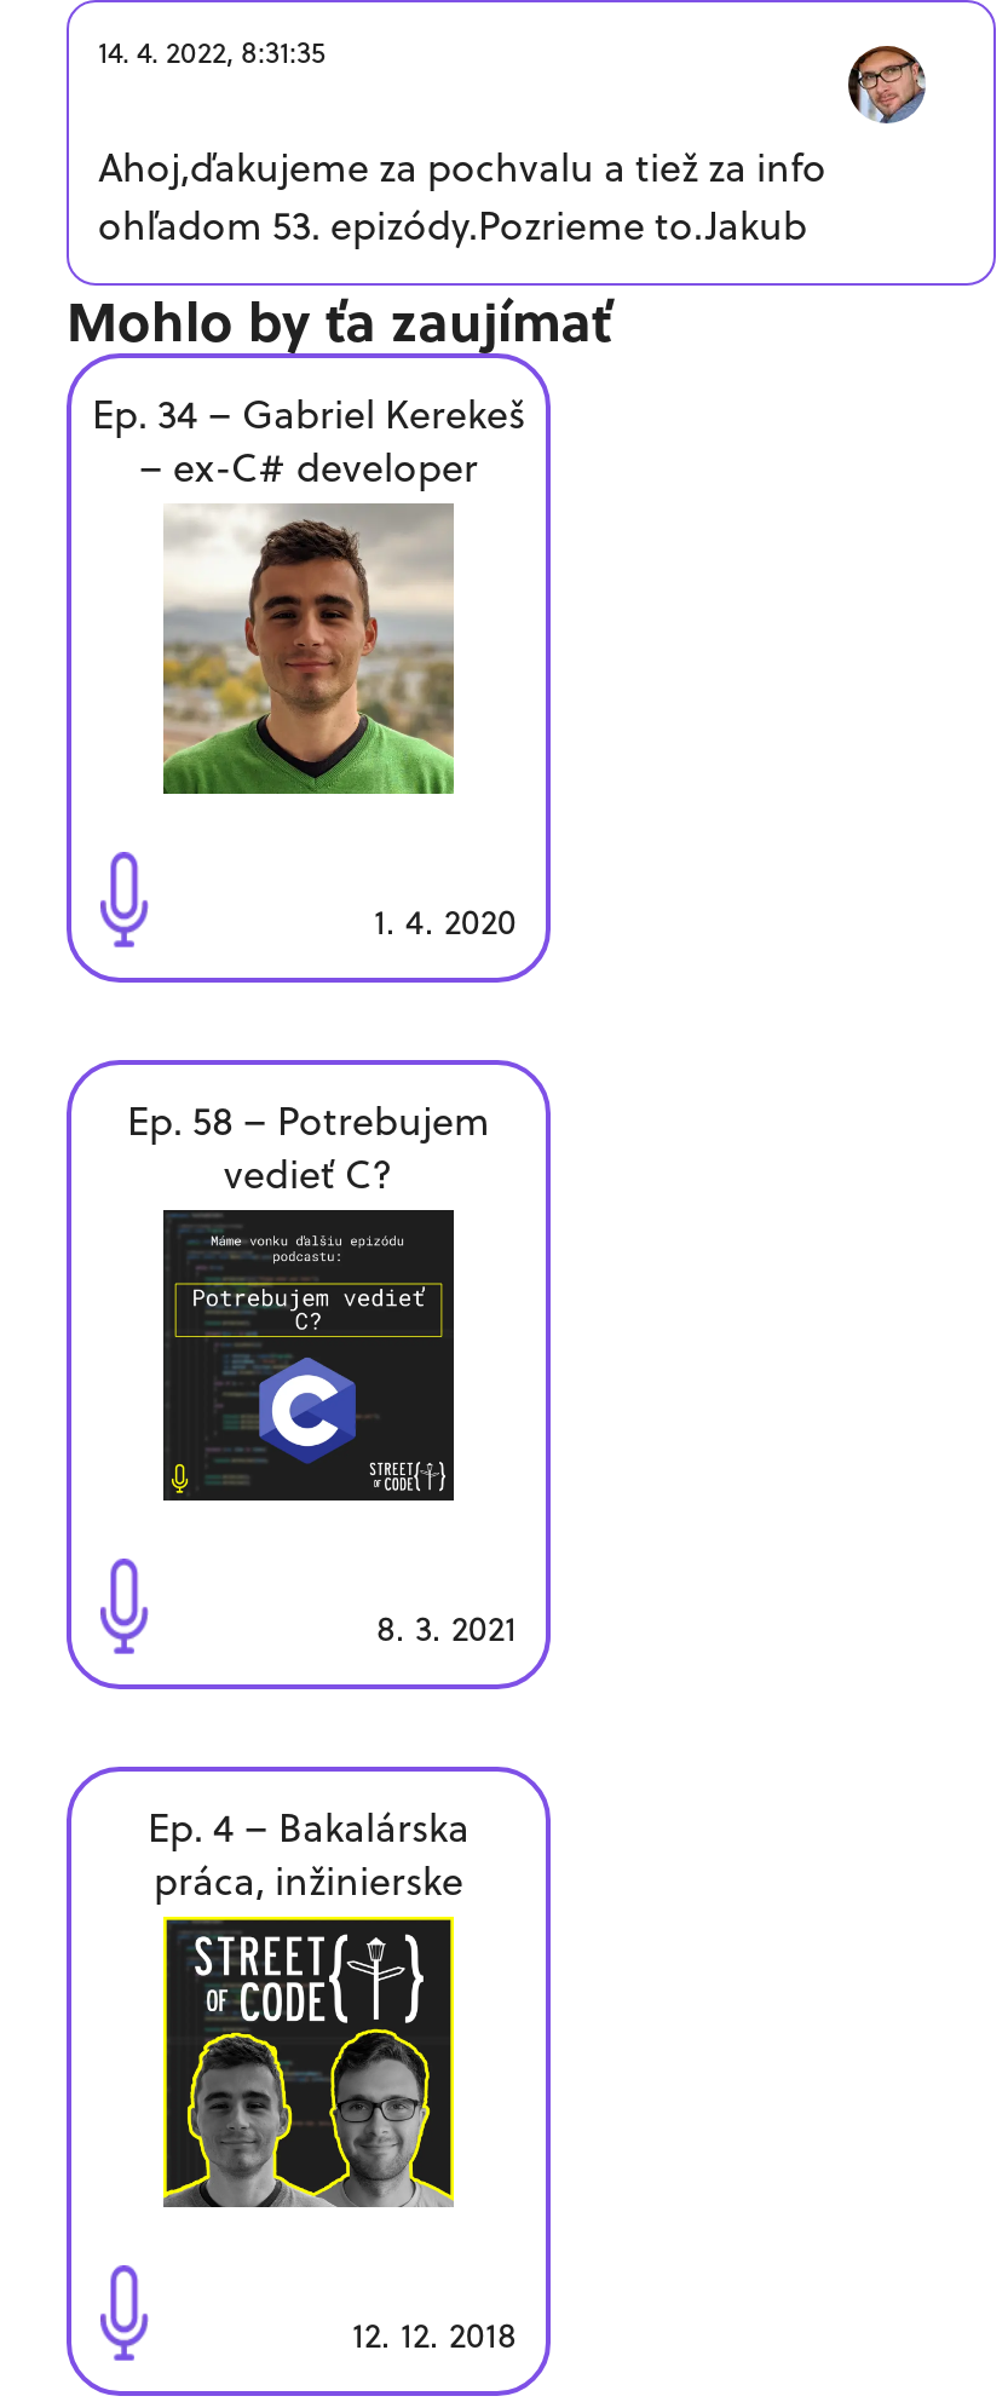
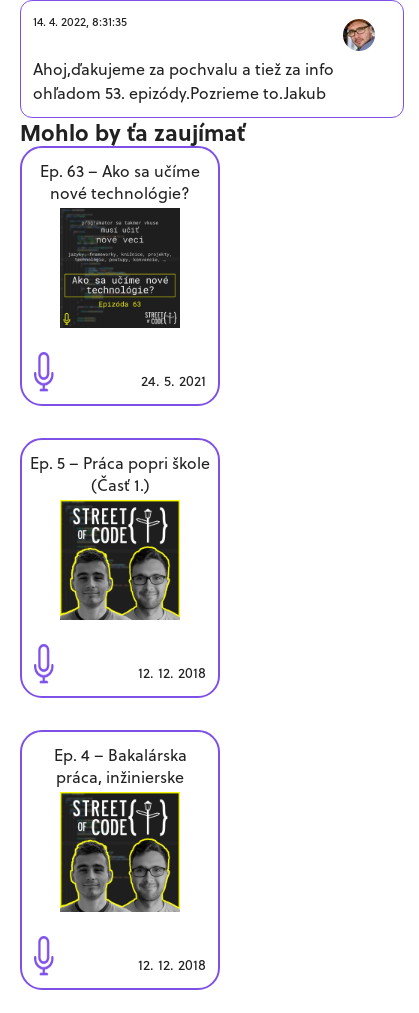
- Ep. 34 – Gabriel Kerekeš
- – ex-C# developer
+ Ep. 63 – Ako sa učíme
+ nové technológie?

- [image]
+ [image]

- 1. 4. 2020
+ 24. 5. 2021

- Ep. 58 – Potrebujem
- vedieť C?
+ Ep. 5 – Práca popri škole
+ (Časť 1.)

- [image]
+ [image]

- 8. 3. 2021
+ 12. 12. 2018
